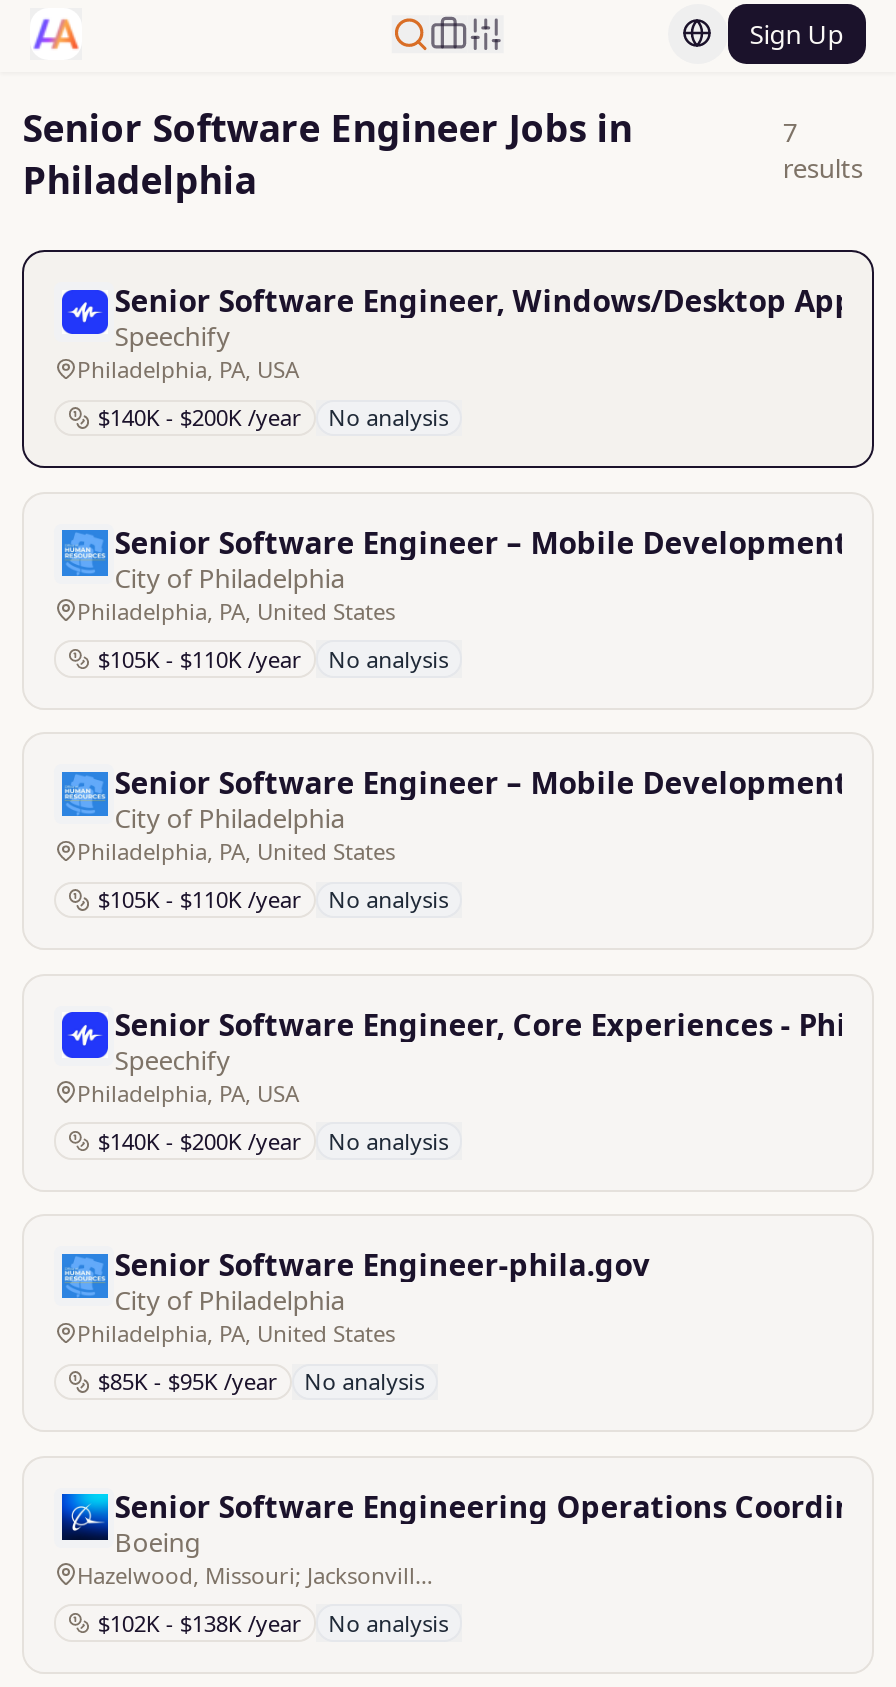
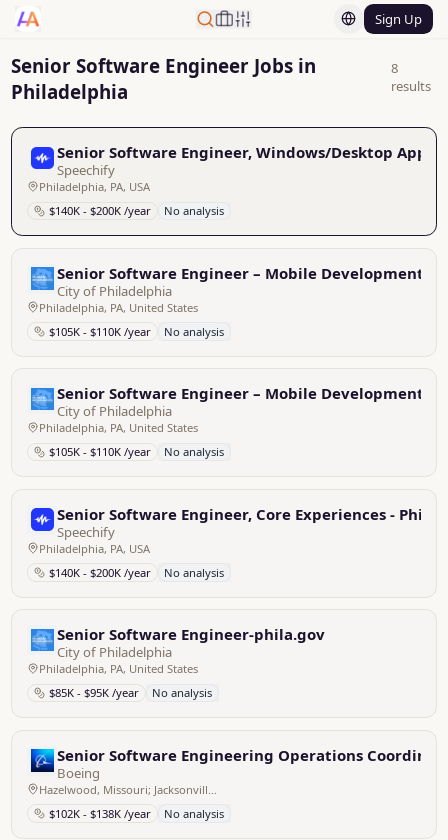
- 7
+ 8
